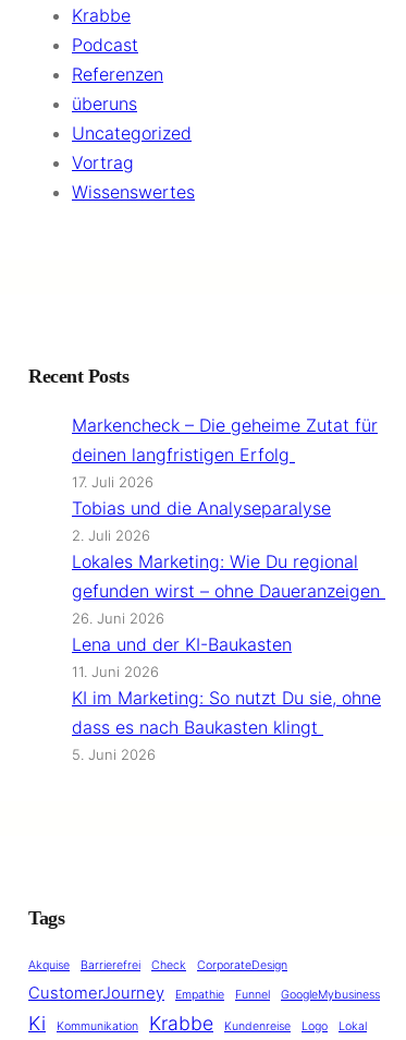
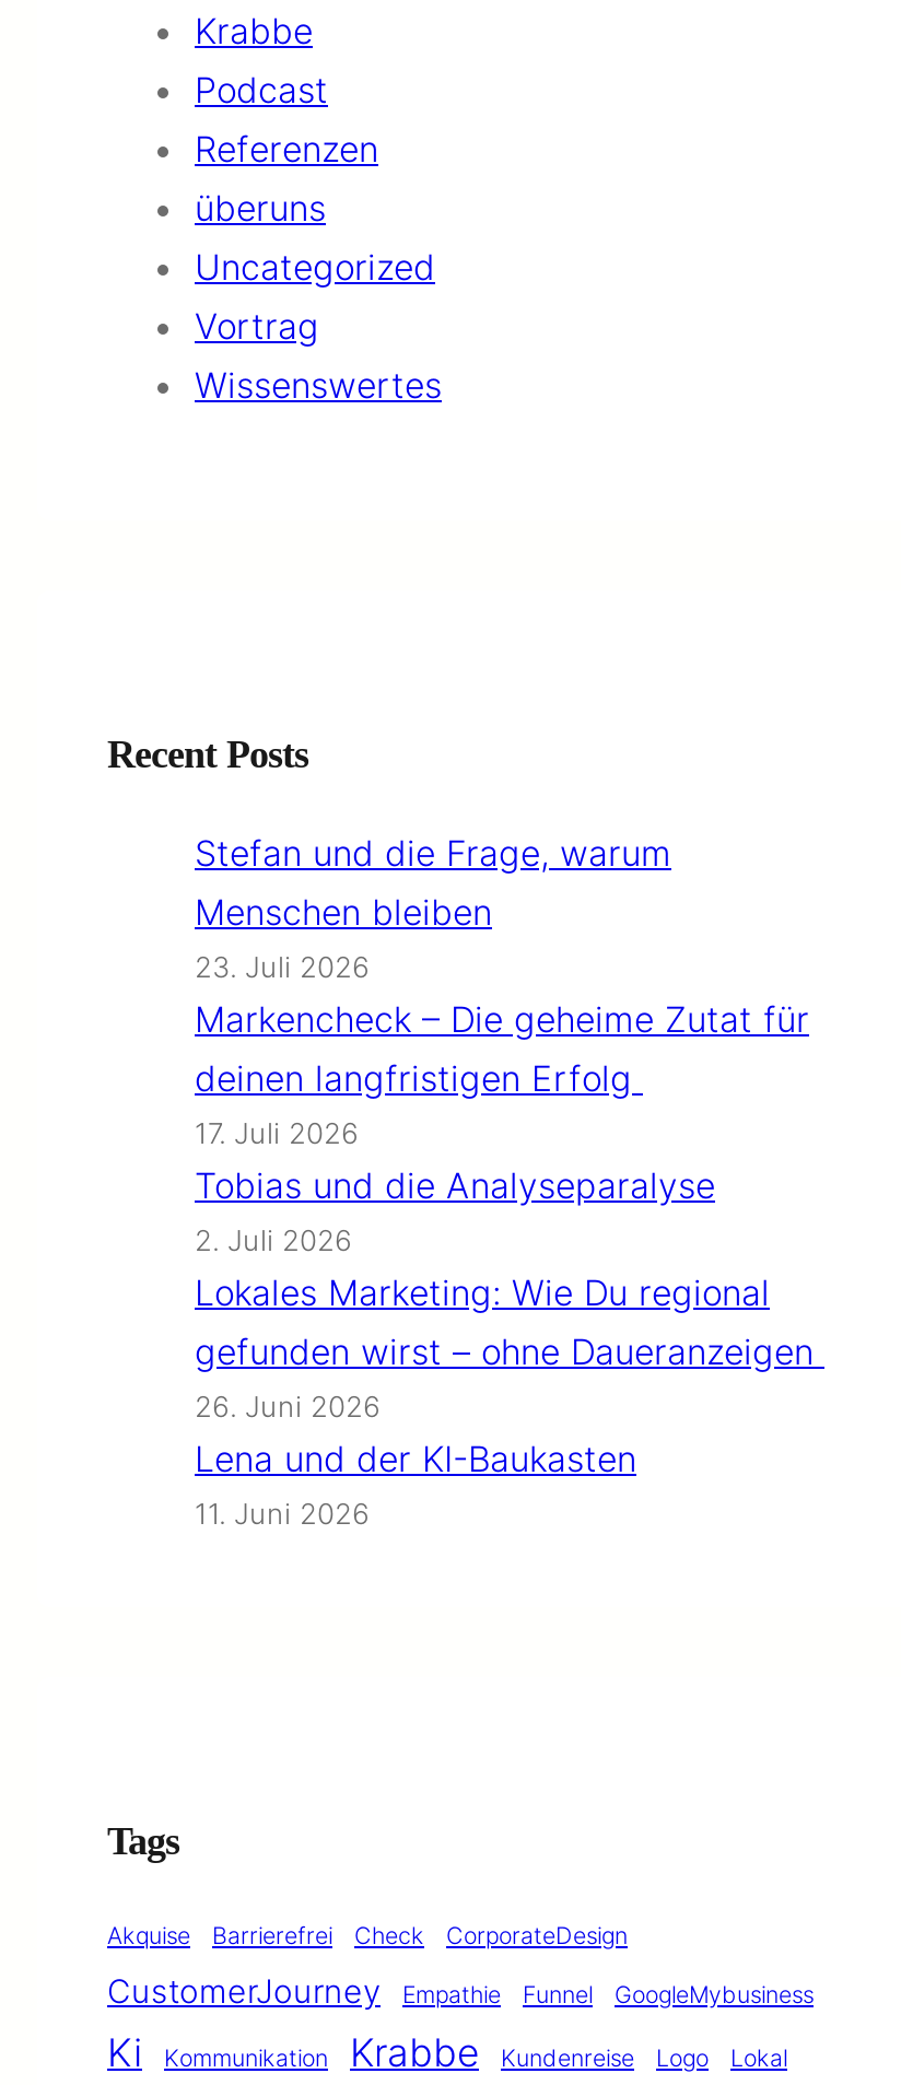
+ Stefan und die Frage, warum
+ Menschen bleiben
+ 23. Juli 2026

moved down: Markencheck – Die geheime Zutat für | deinen langfristigen Erfolg | 17. Juli 2026 | ... | Lena und der KI-Baukasten | 11. Juni 2026

- KI im Marketing: So nutzt Du sie, ohne
- dass es nach Baukasten klingt
- 5. Juni 2026
